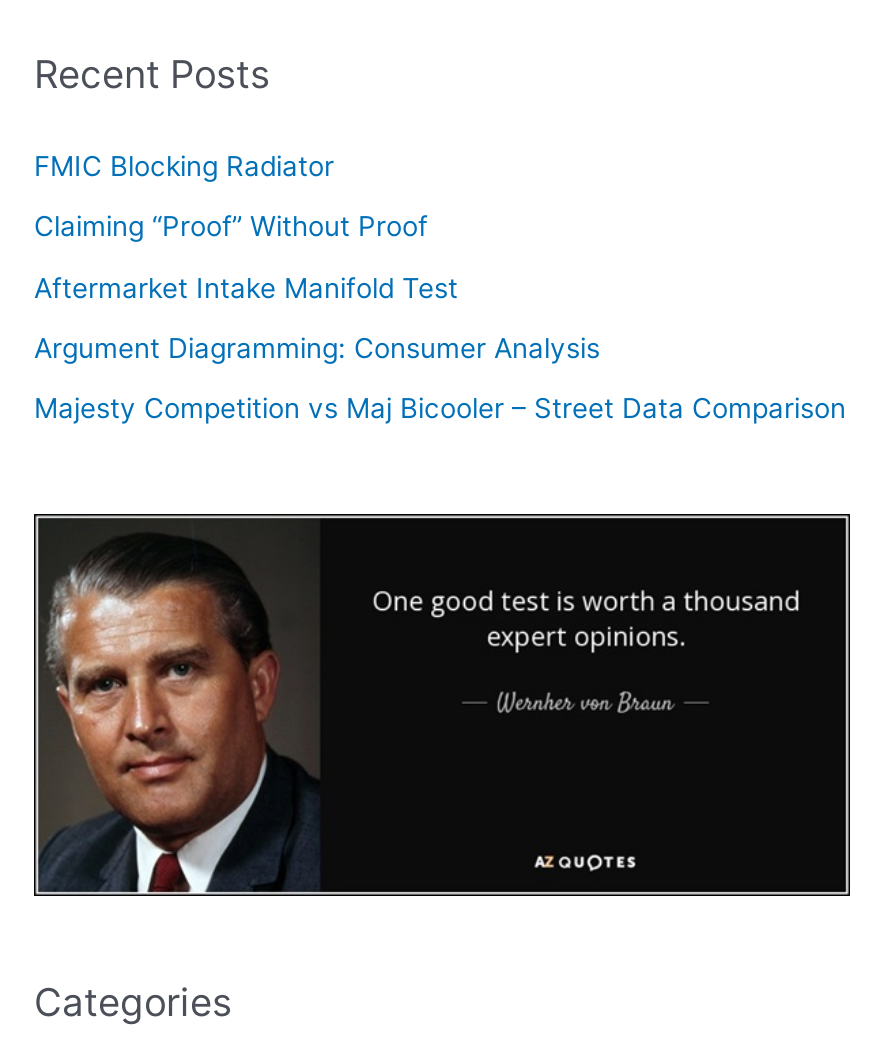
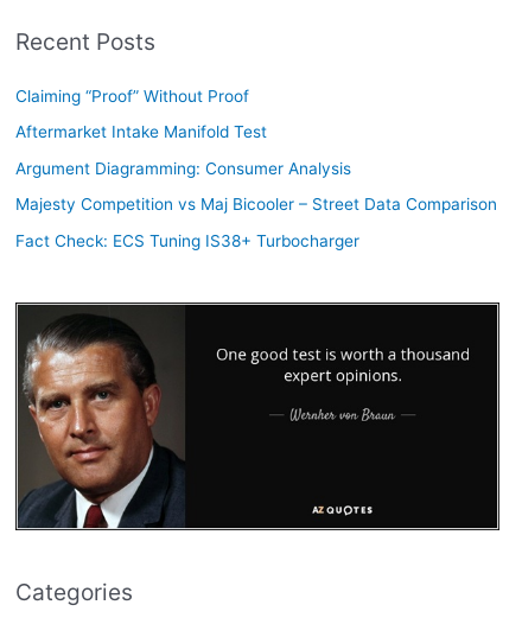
- FMIC Blocking Radiator

moved up: Claiming “Proof” Without Proof | Aftermarket Intake Manifold Test | Argument Diagramming: Consumer Analysis | Majesty Competition vs Maj Bicooler – Street Data Comparison

+ Fact Check: ECS Tuning IS38+ Turbocharger
